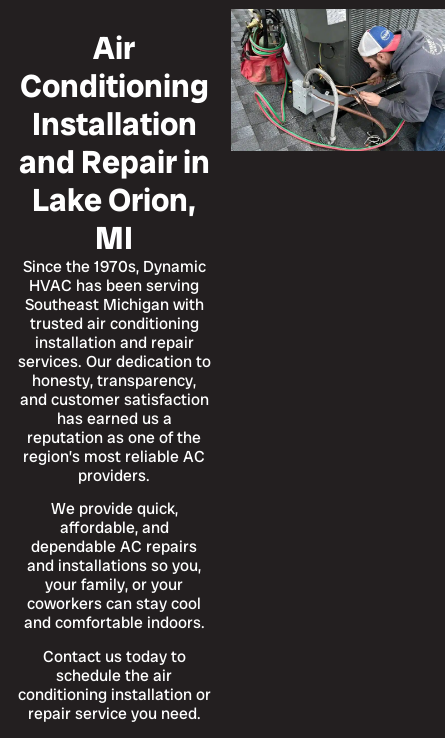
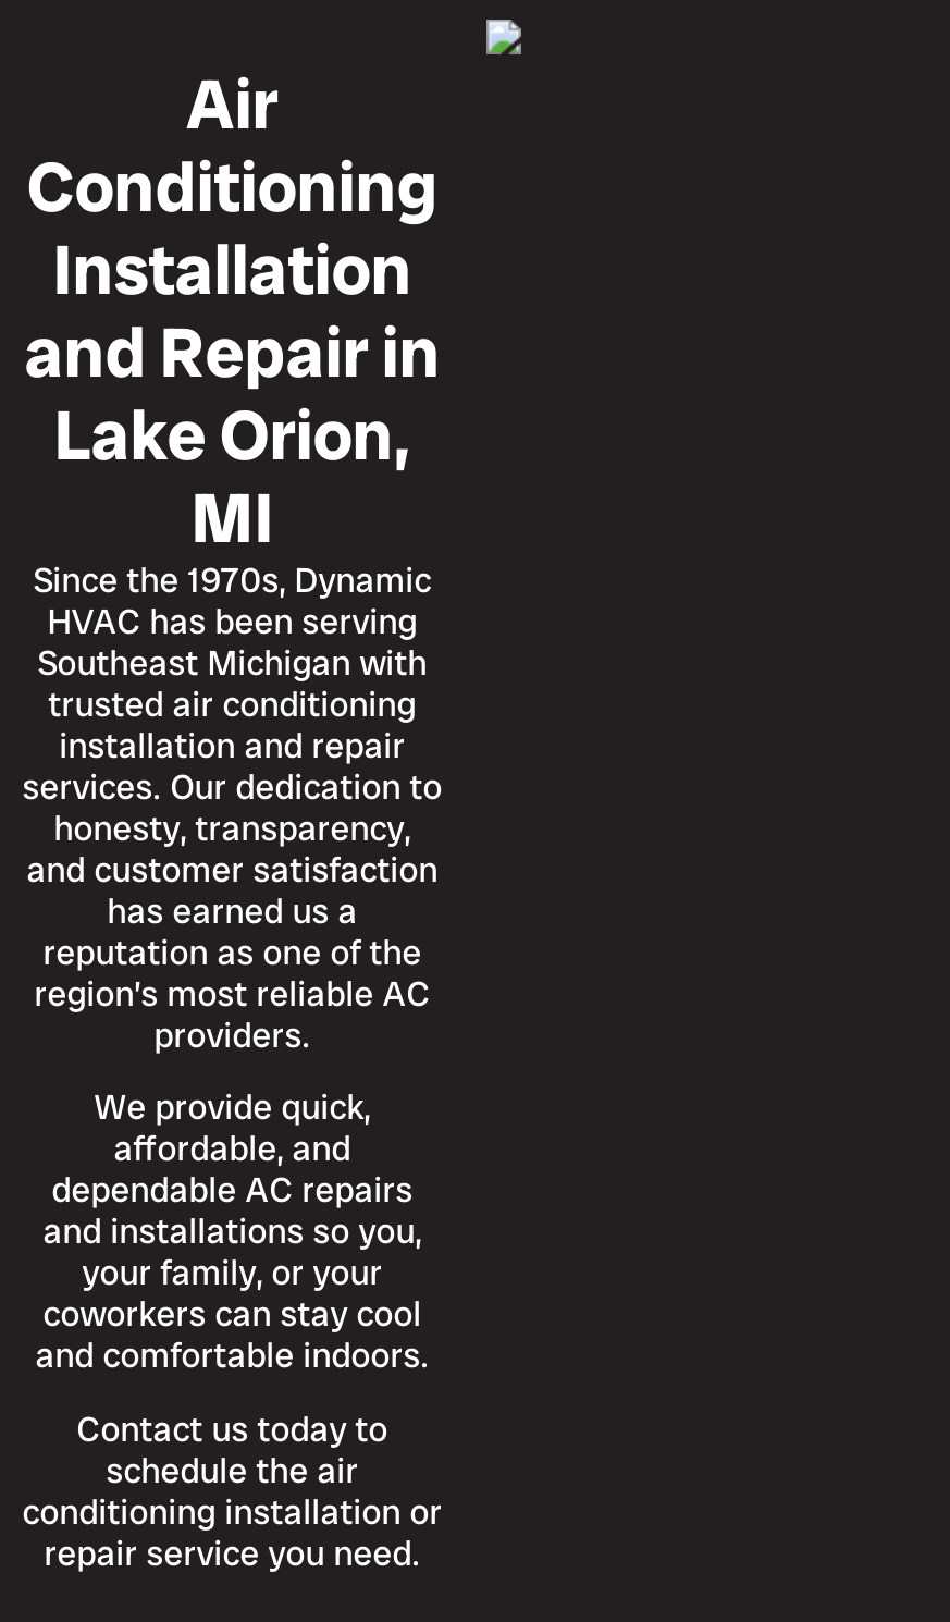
- [image]
